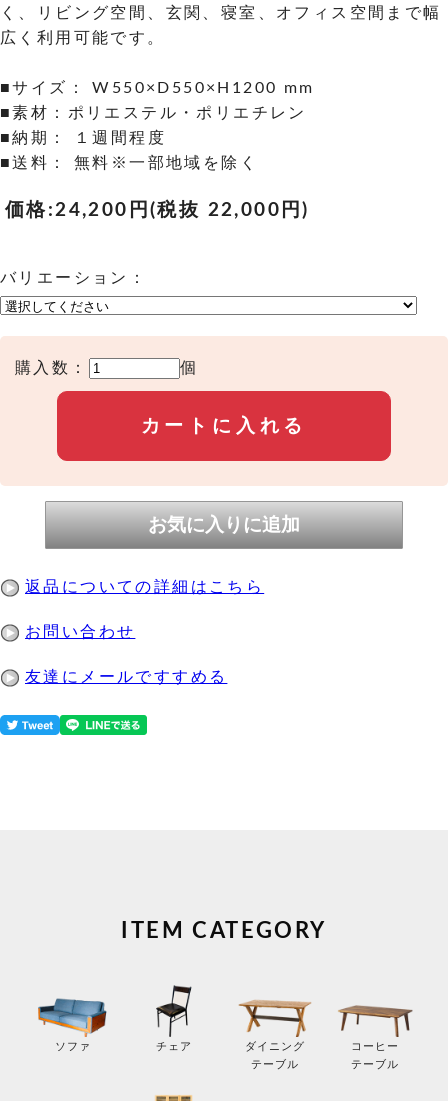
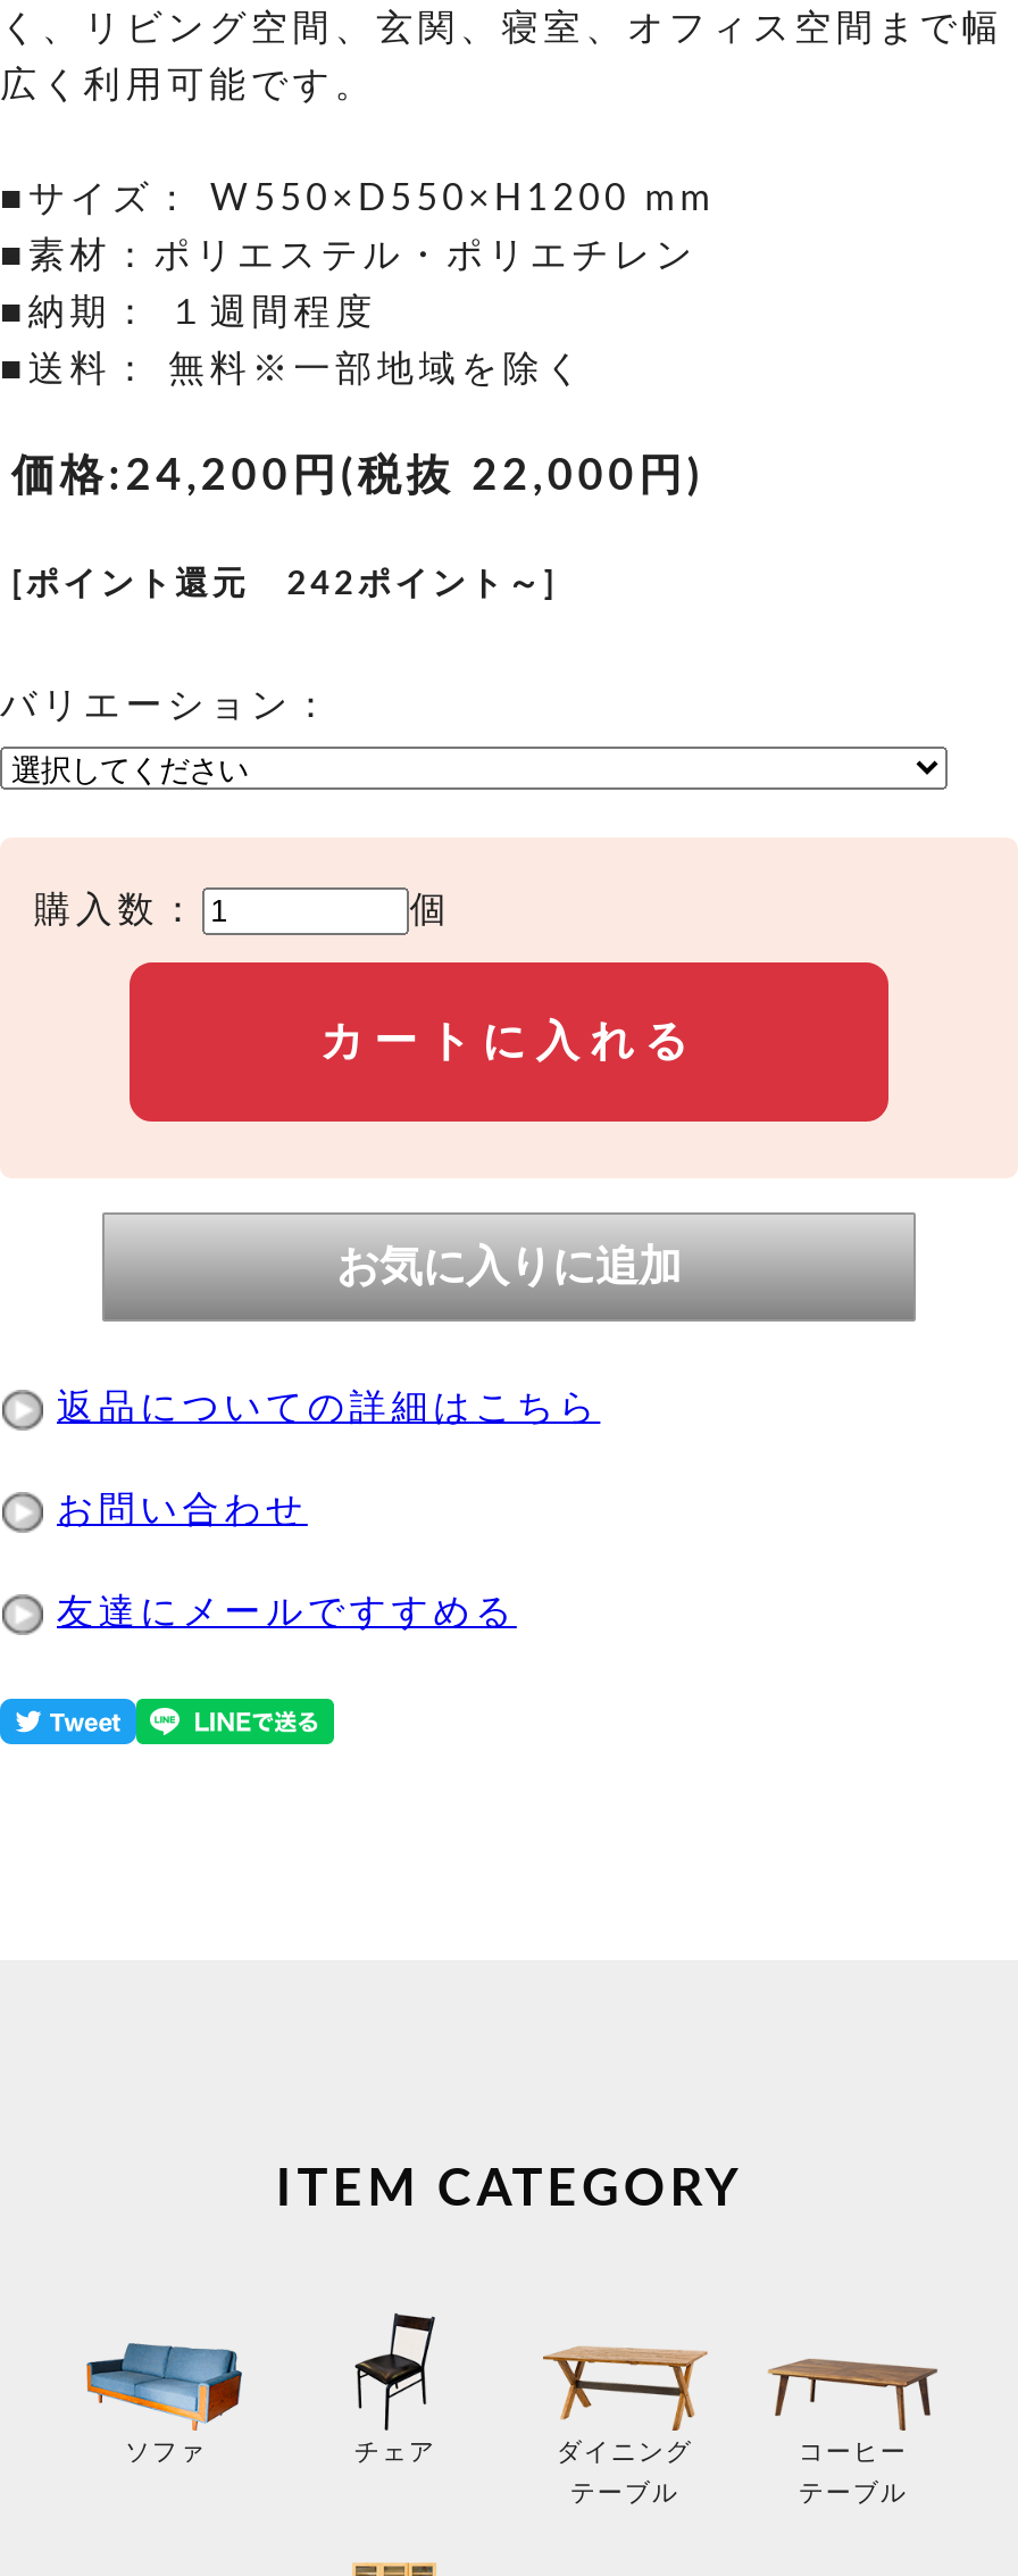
+ [ポイント還元 242ポイント～]
